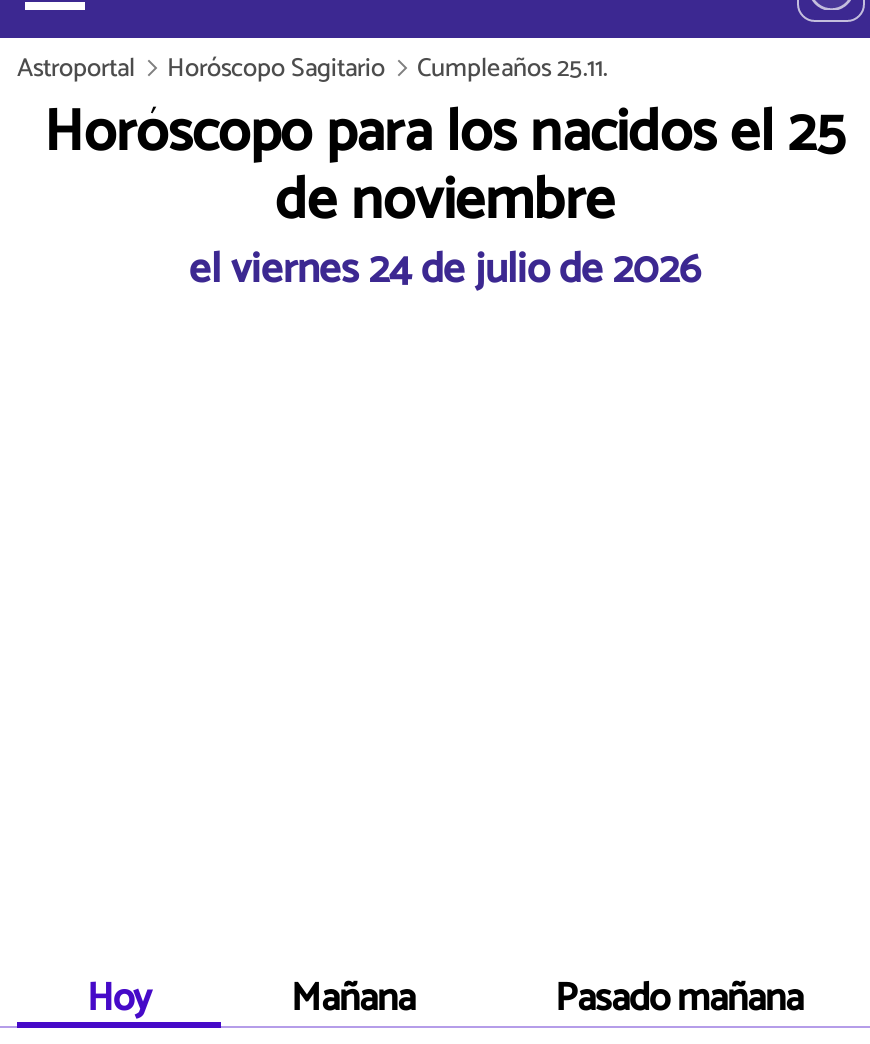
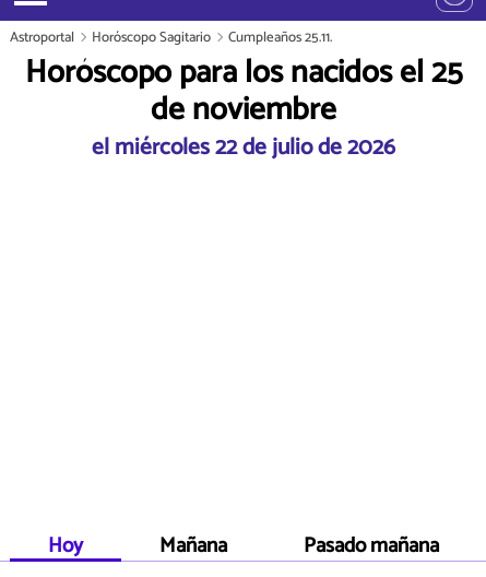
- el viernes 24 de julio de 2026
+ el miércoles 22 de julio de 2026
